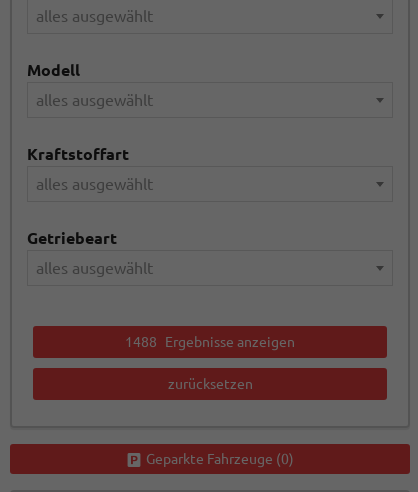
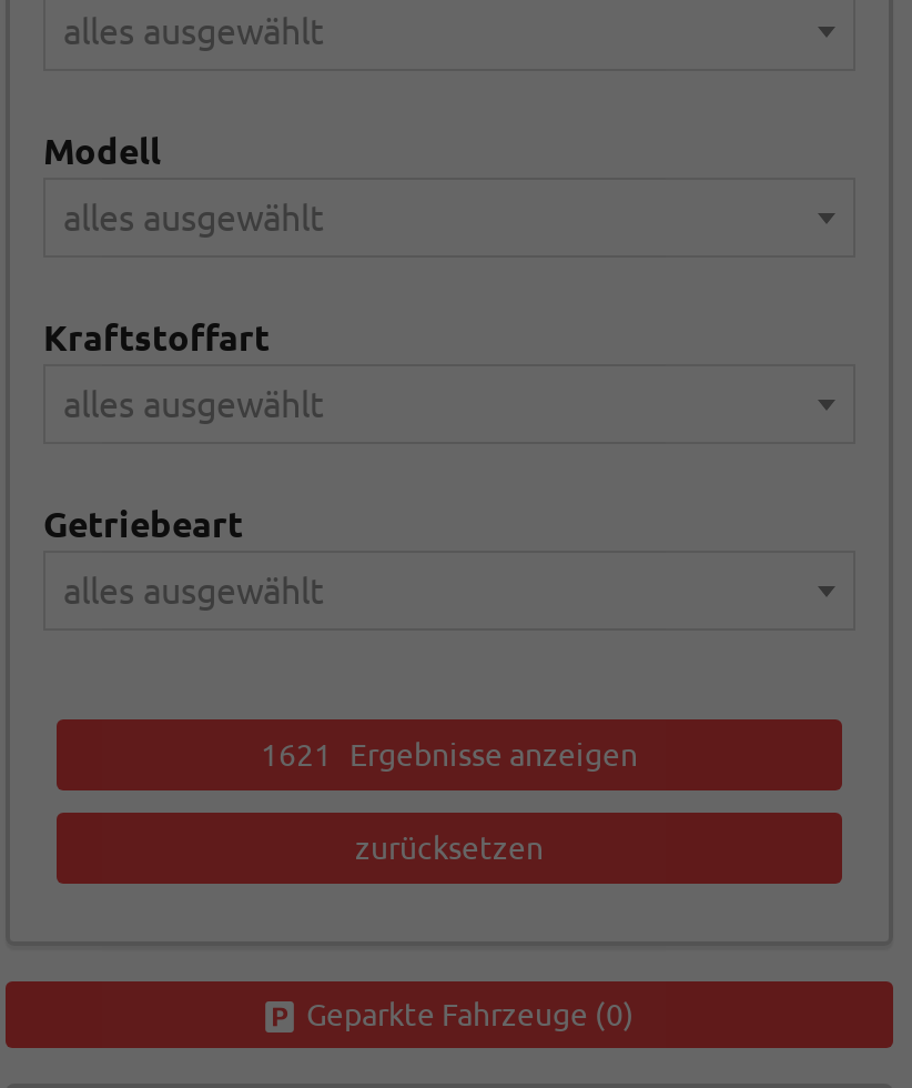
- 1488 Ergebnisse anzeigen
+ 1621 Ergebnisse anzeigen
